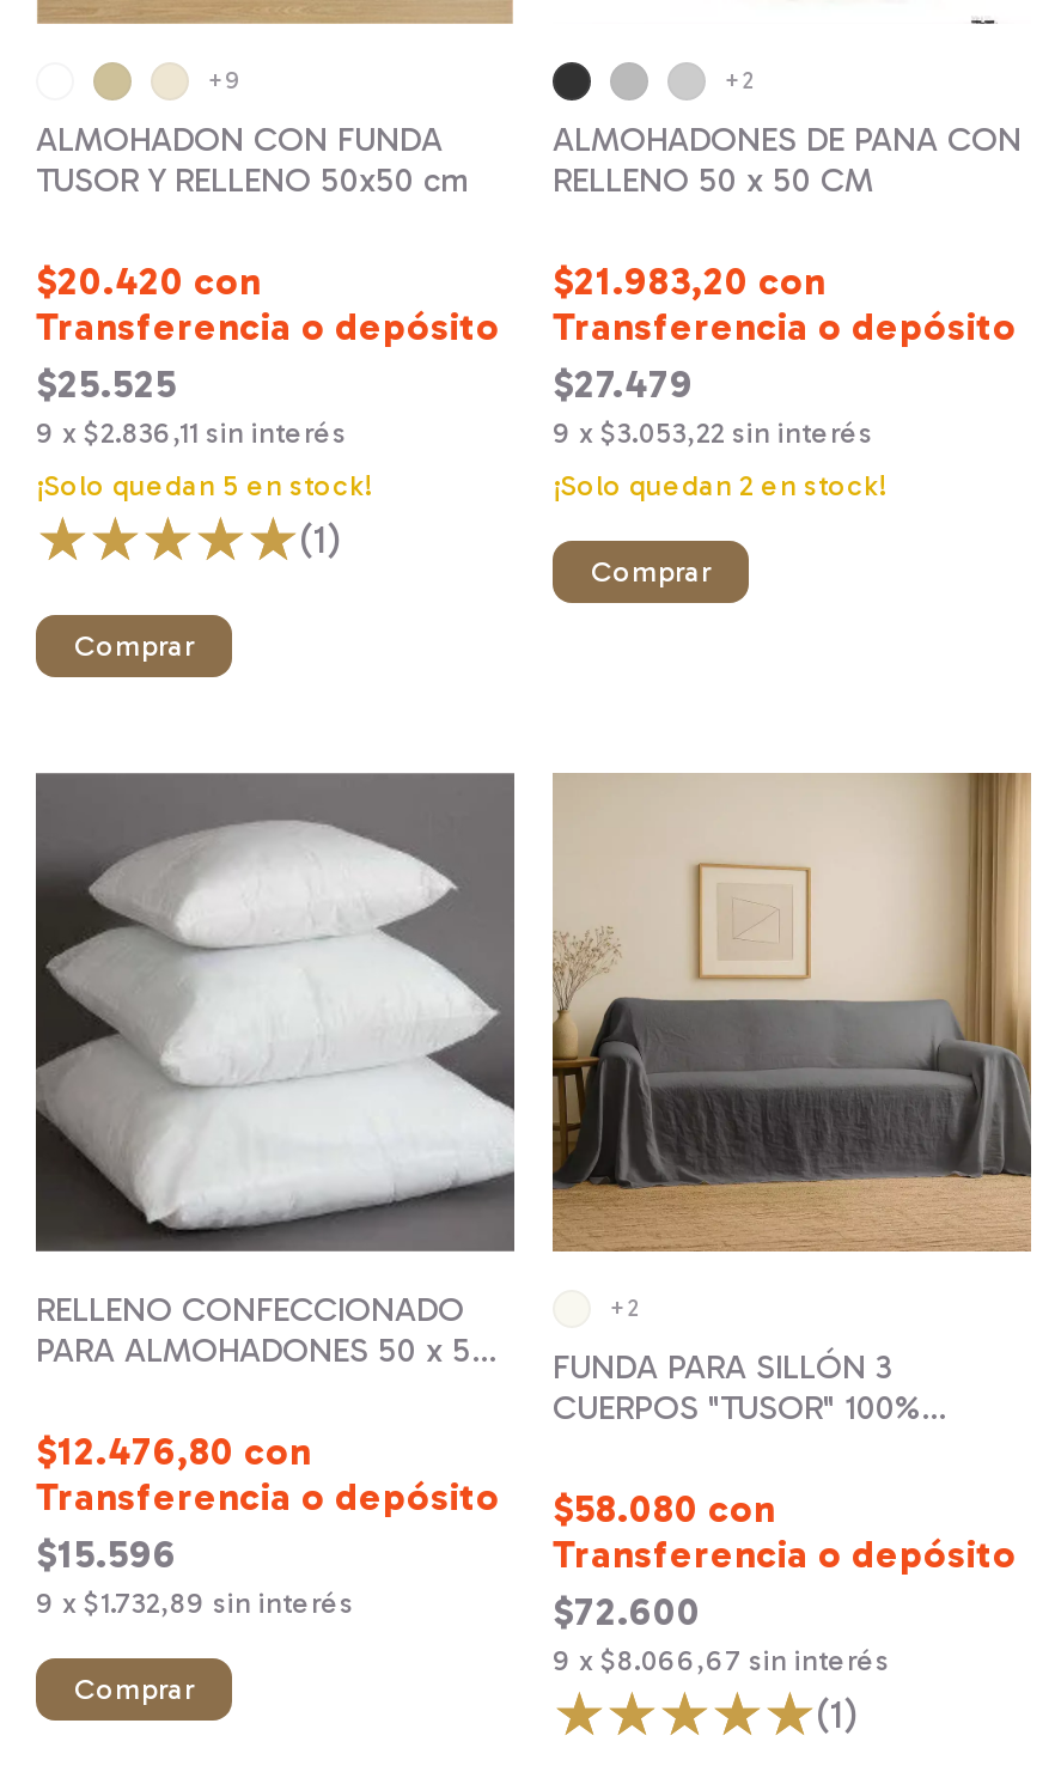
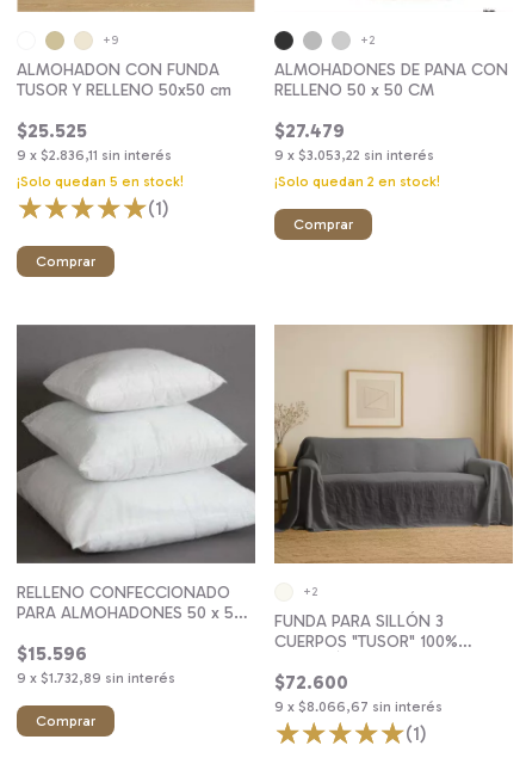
- $20.420 con
- Transferencia o depósito

- $21.983,20 con
- Transferencia o depósito

- $12.476,80 con
- Transferencia o depósito

- $58.080 con
- Transferencia o depósito
